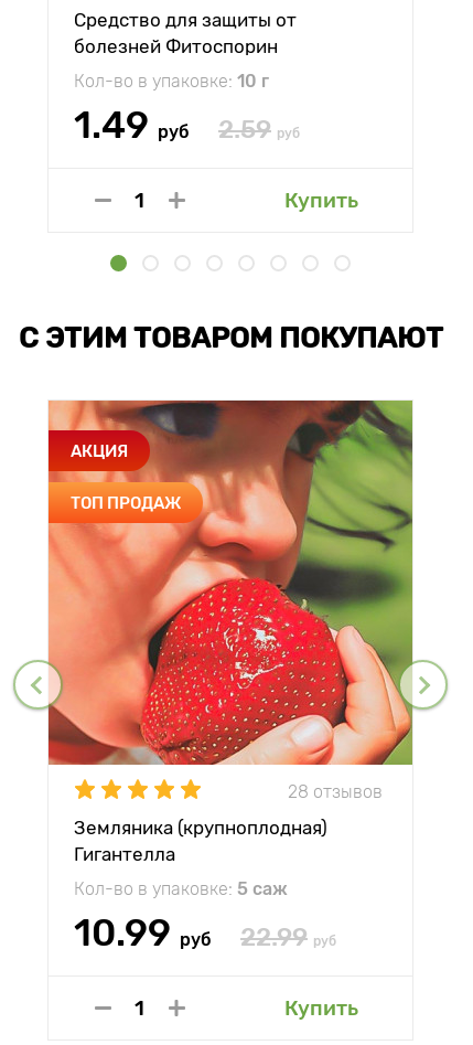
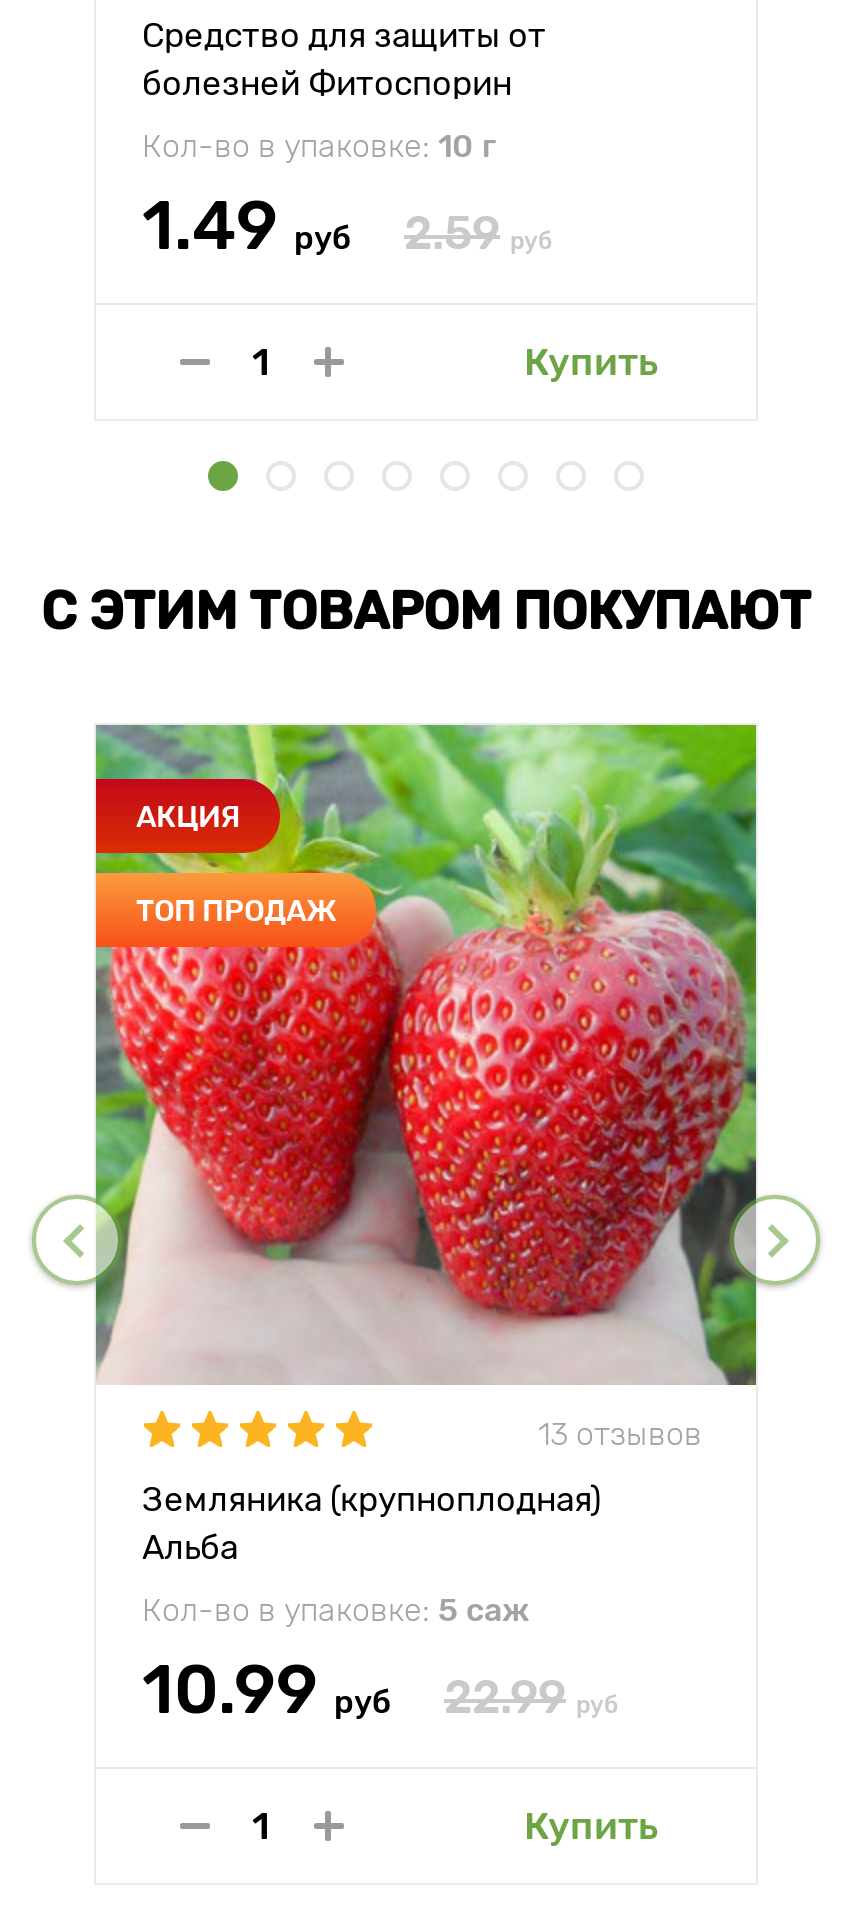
- [image]
- 28 отзывов
+ [image]
+ 13 отзывов

- Гигантелла
+ Альба
